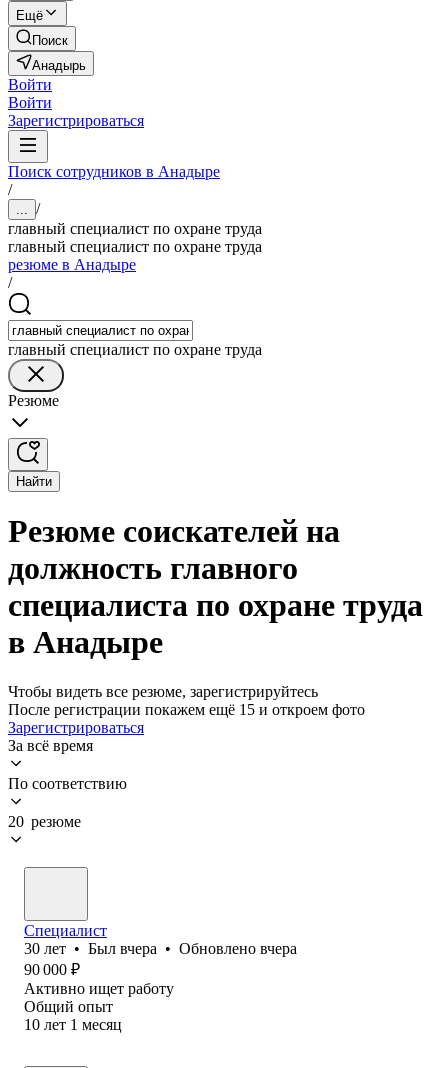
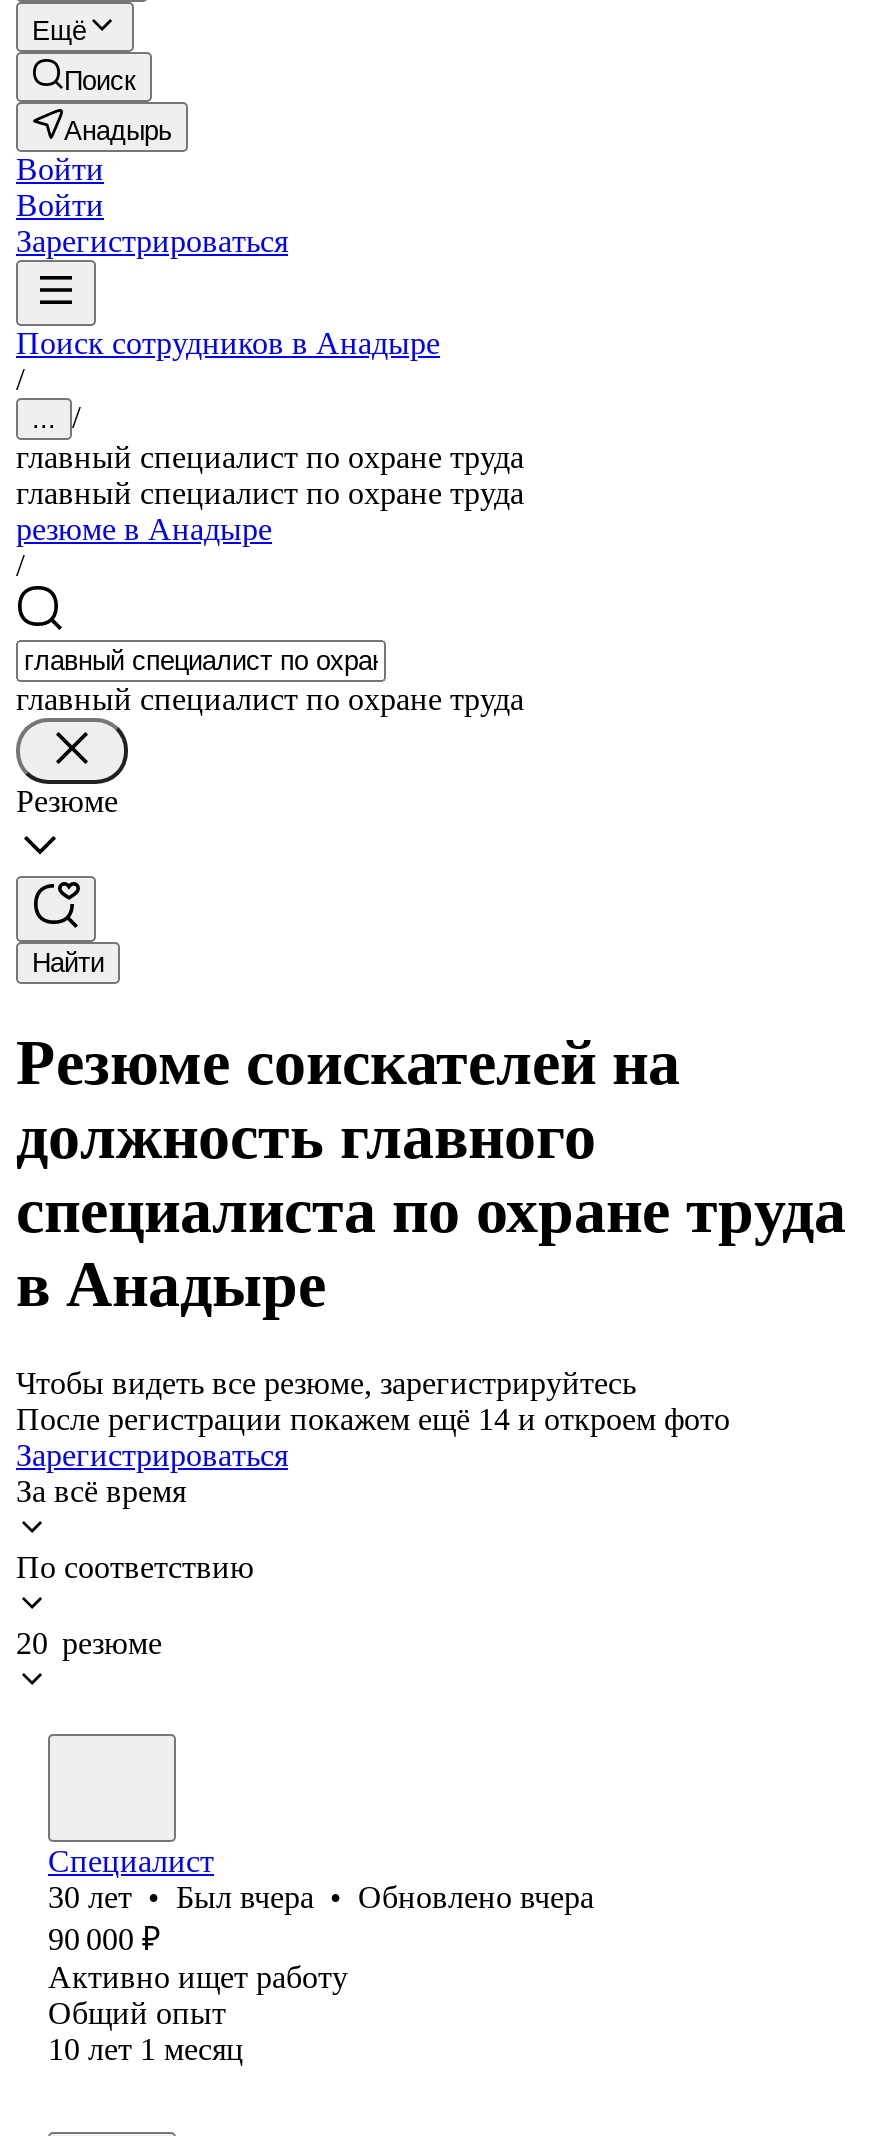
- После регистрации покажем ещё 15 и откроем фото
+ После регистрации покажем ещё 14 и откроем фото
